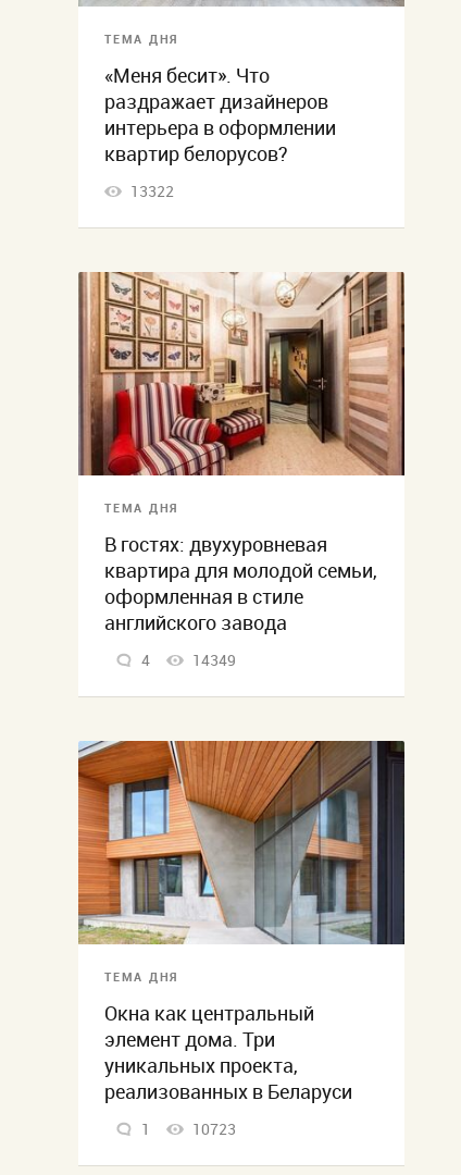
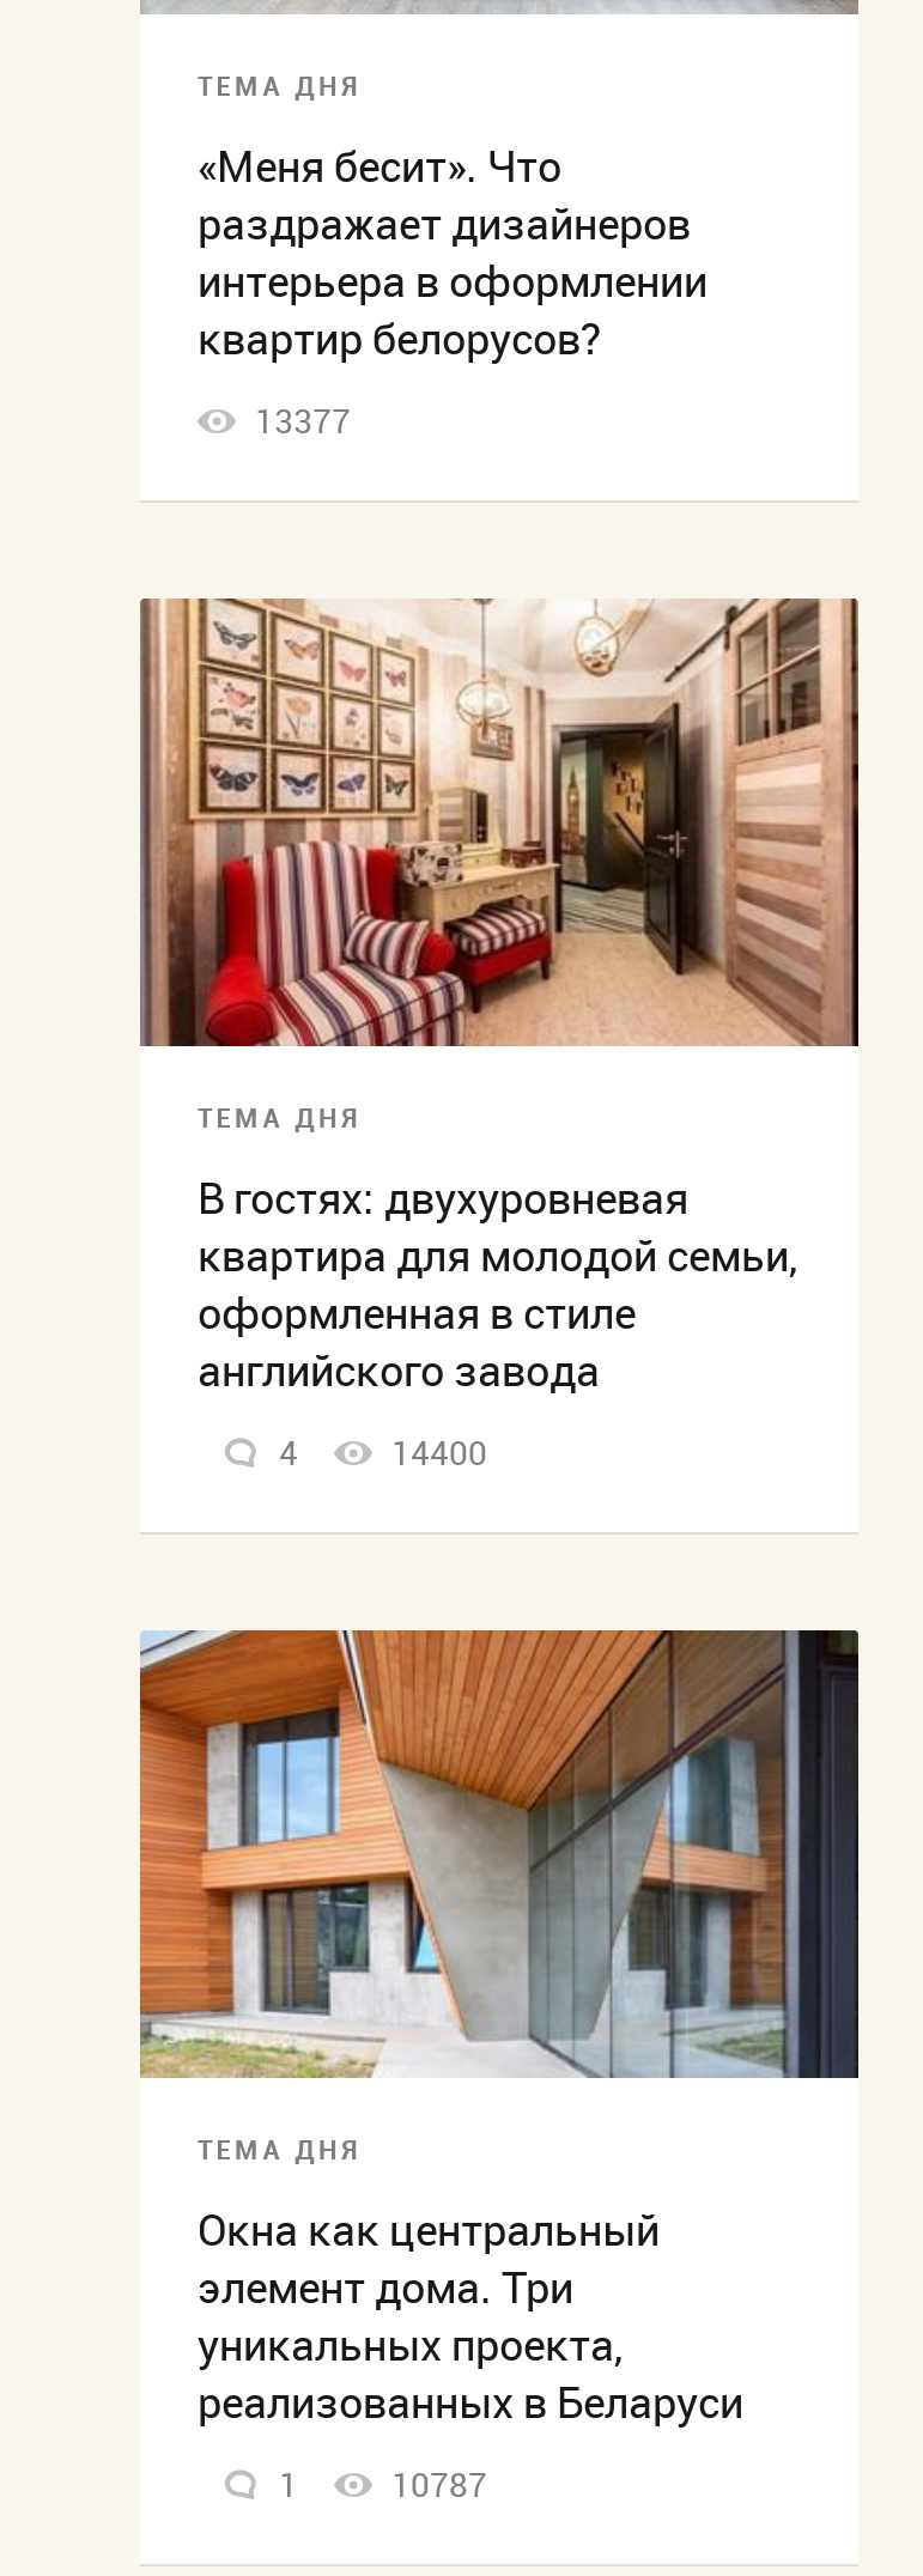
- 13322
+ 13377

- 14349
+ 14400

- 10723
+ 10787
